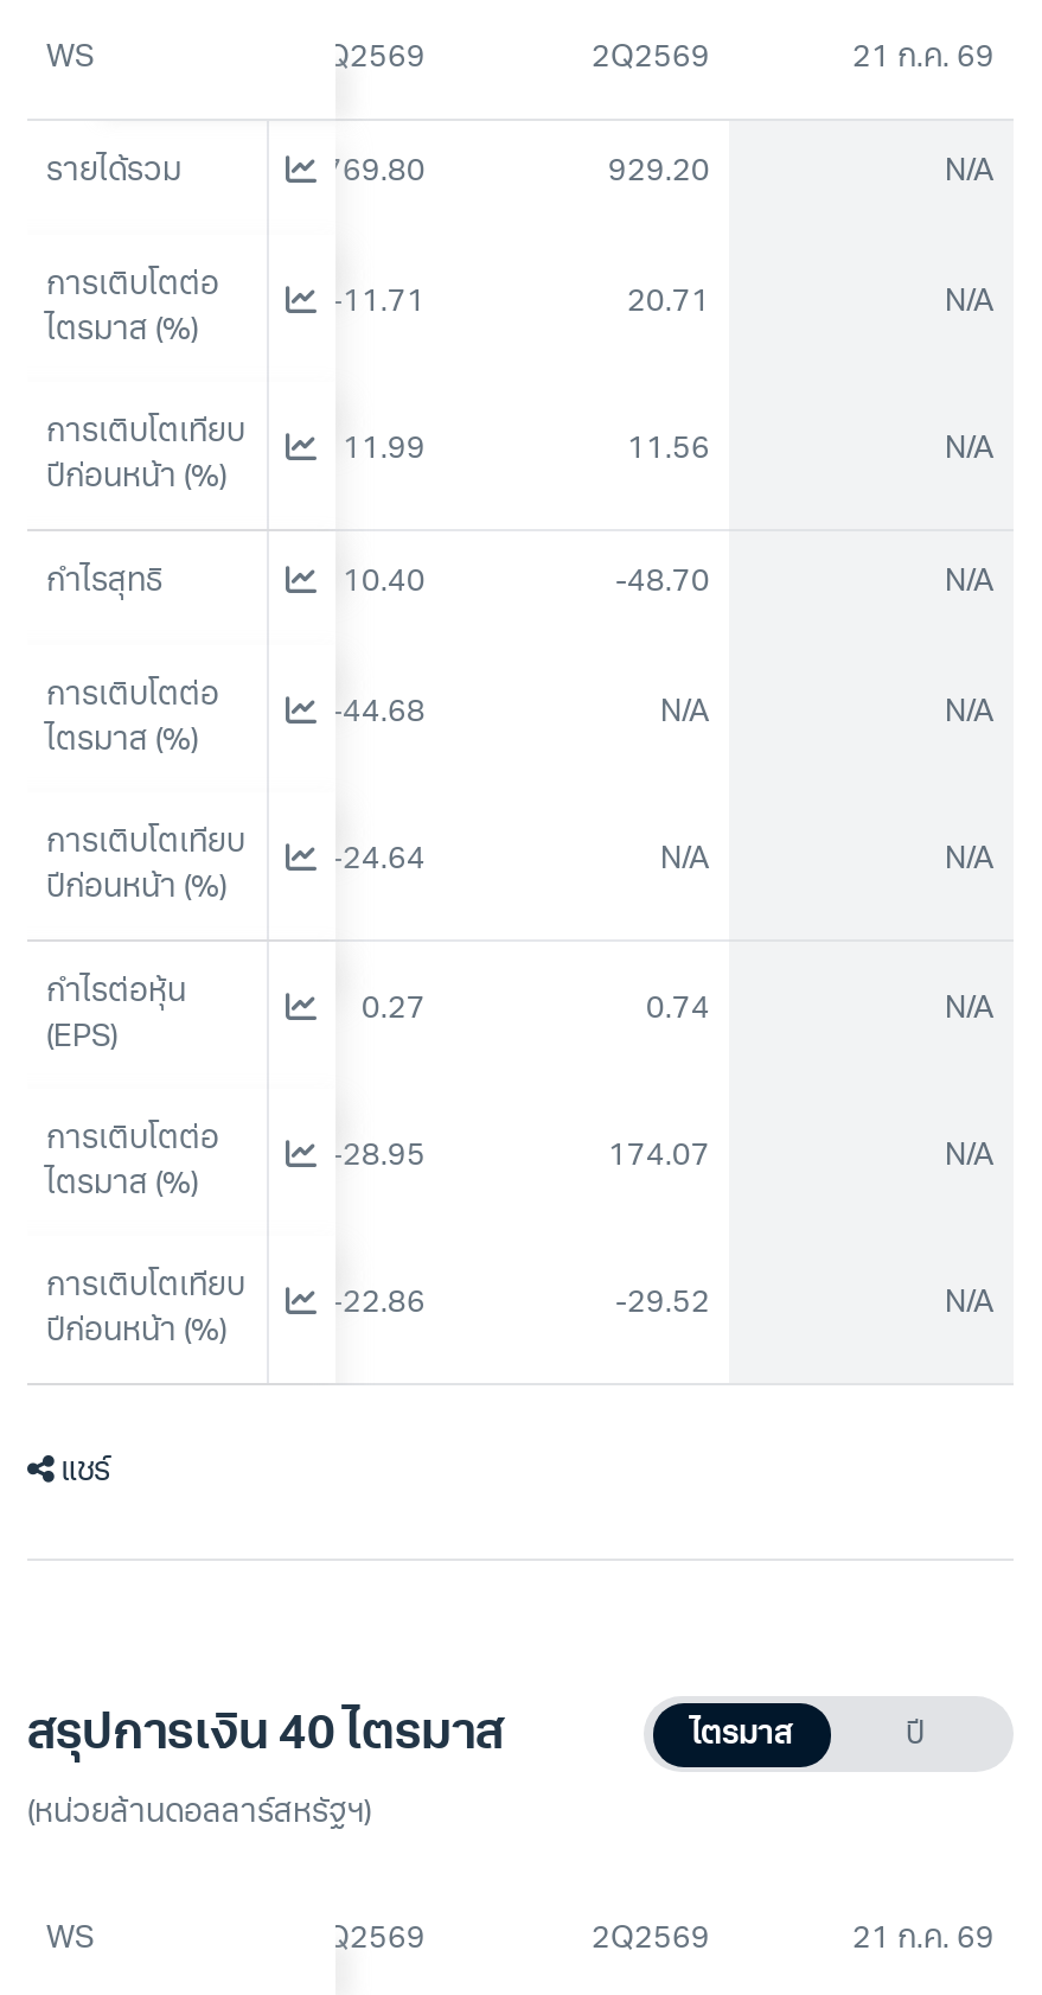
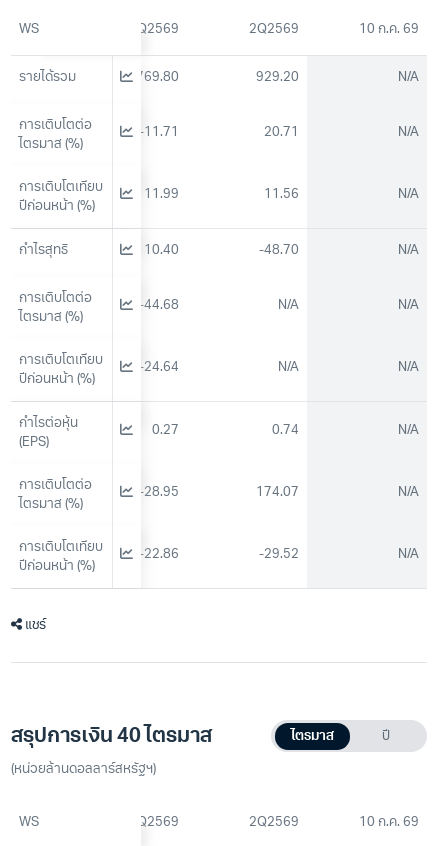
- 21 ก.ค. 69
+ 10 ก.ค. 69

- 21 ก.ค. 69
+ 10 ก.ค. 69
